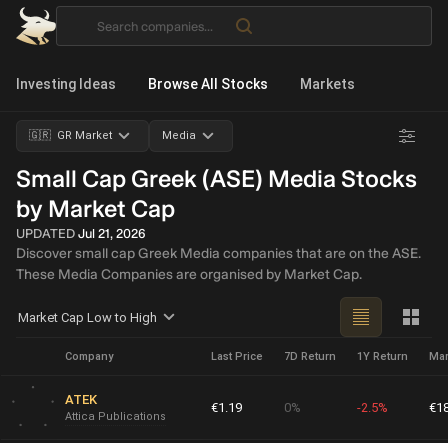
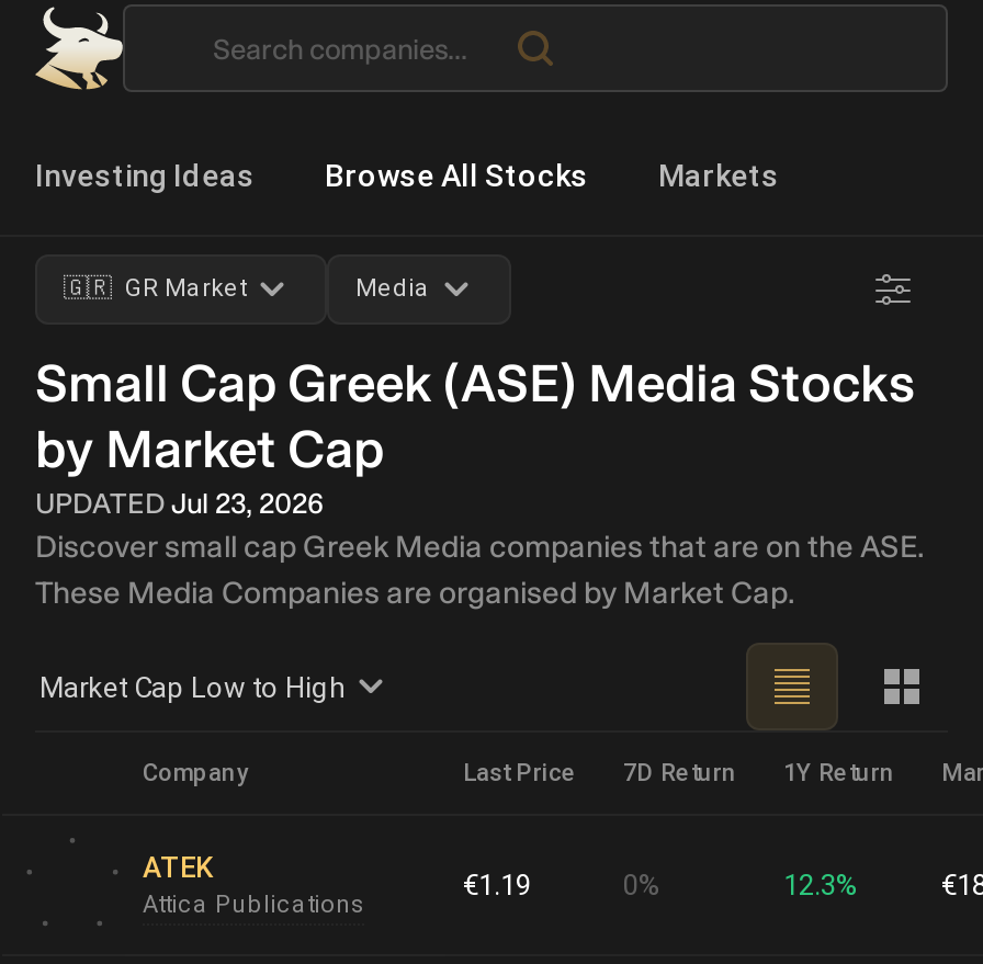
- UPDATED Jul 21, 2026
+ UPDATED Jul 23, 2026

- -2.5%
+ 12.3%
